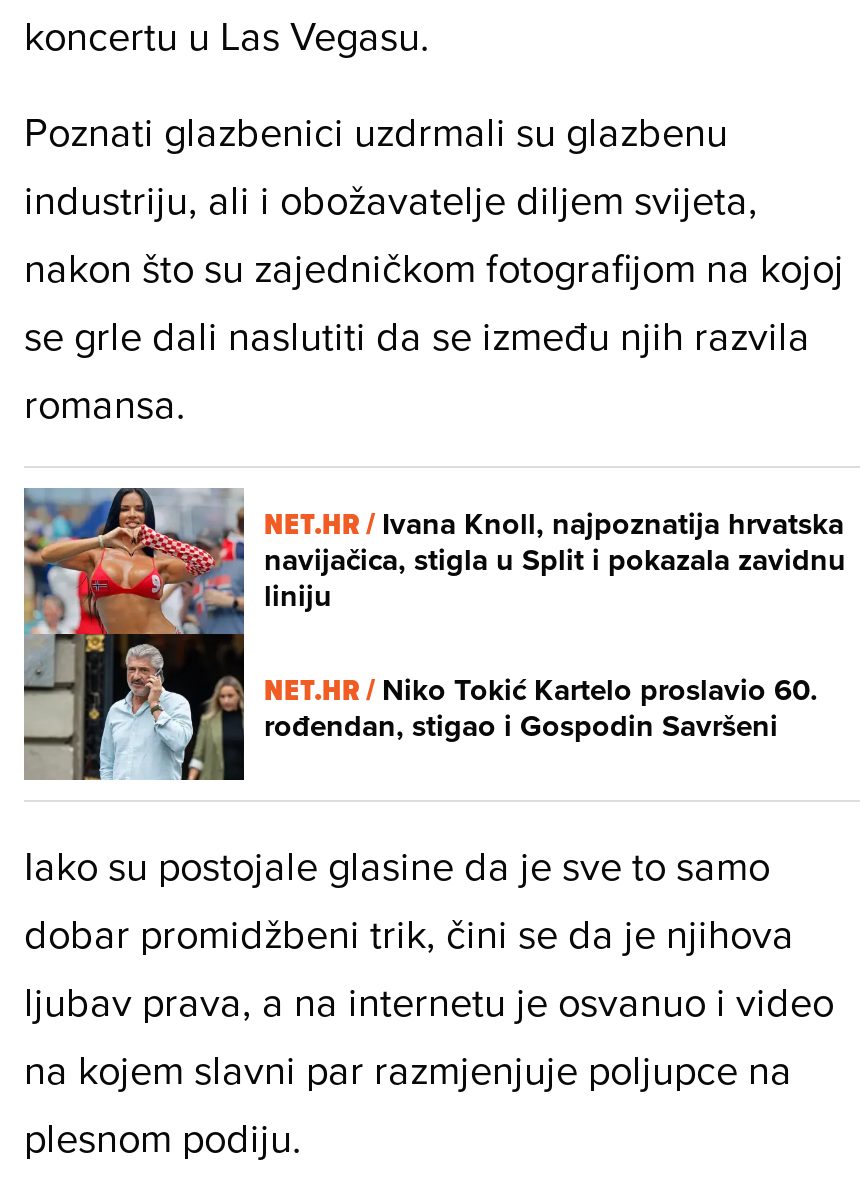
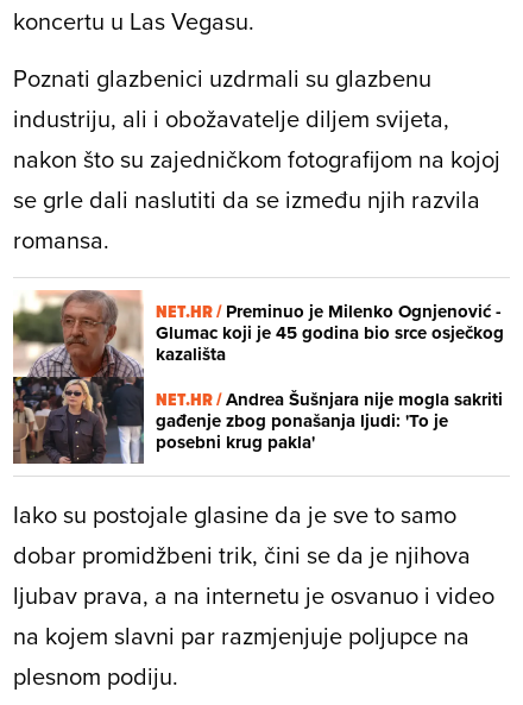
- [image]
- NET.HR / Ivana Knoll, najpoznatija hrvatska
- navijačica, stigla u Split i pokazala zavidnu
- liniju
+ [image]
+ NET.HR / Preminuo je Milenko Ognjenović -
+ Glumac koji je 45 godina bio srce osječkog
+ kazališta

- NET.HR / Niko Tokić Kartelo proslavio 60.
- rođendan, stigao i Gospodin Savršeni
+ NET.HR / Andrea Šušnjara nije mogla sakriti
+ gađenje zbog ponašanja ljudi: 'To je
+ posebni krug pakla'
